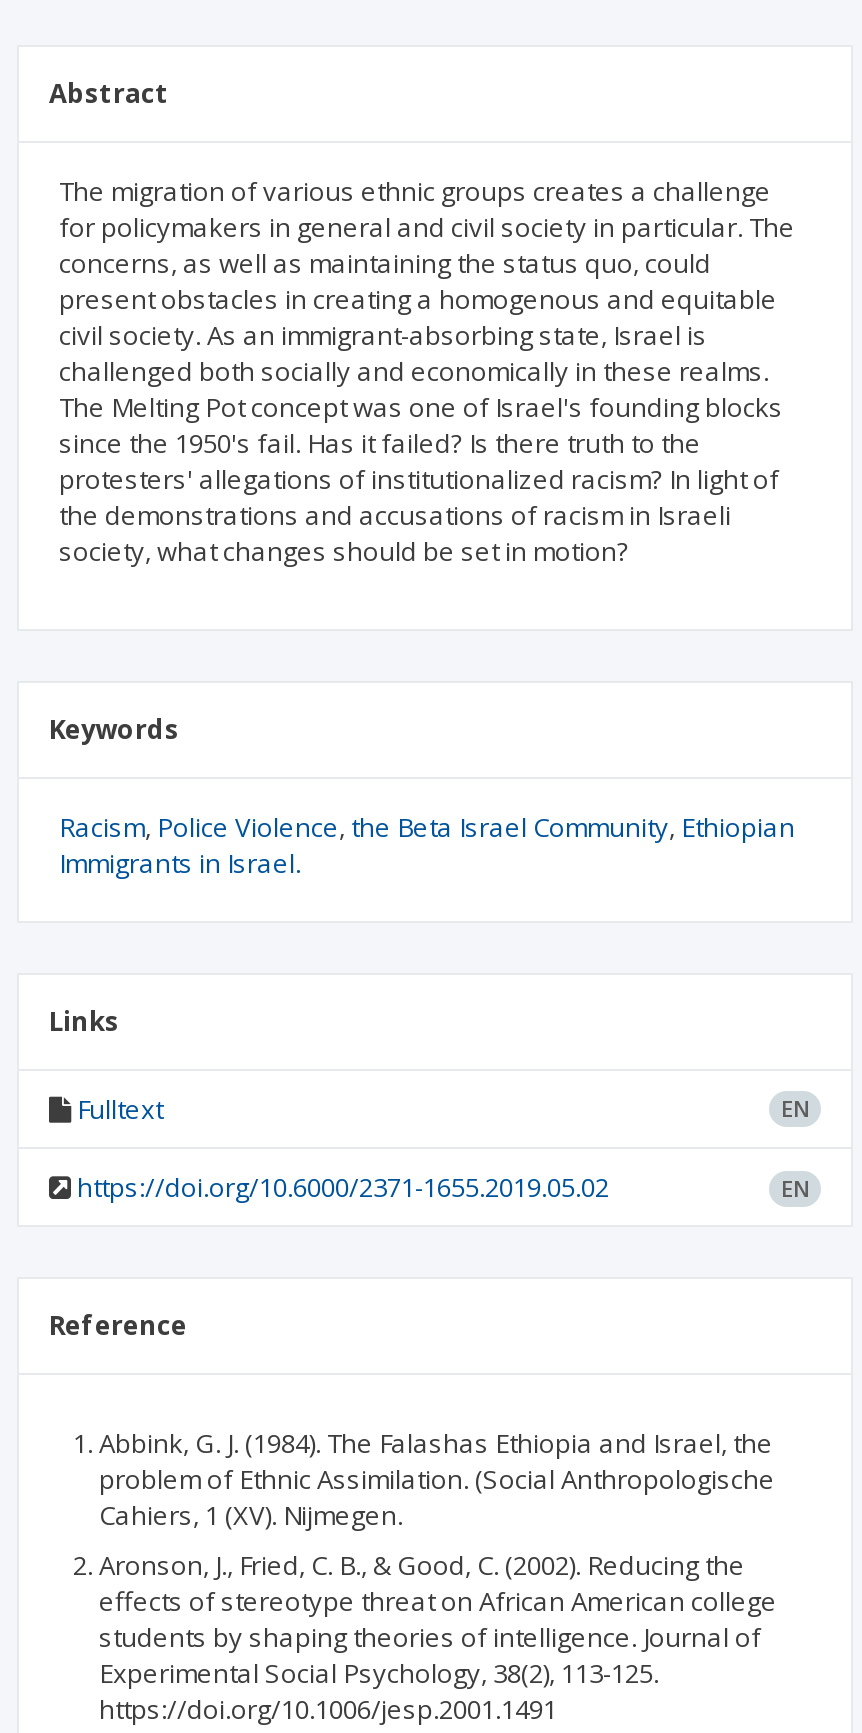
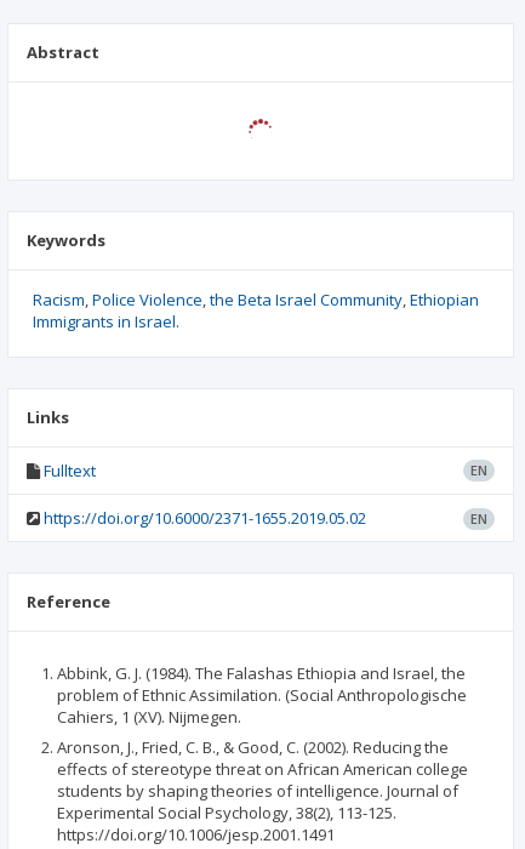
- The migration of various ethnic groups creates a challenge
- for policymakers in general and civil society in particular. The
- concerns, as well as maintaining the status quo, could
- present obstacles in creating a homogenous and equitable
- civil society. As an immigrant-absorbing state, Israel is
- challenged both socially and economically in these realms.
- The Melting Pot concept was one of Israel's founding blocks
- since the 1950's fail. Has it failed? Is there truth to the
- protesters' allegations of institutionalized racism? In light of
- the demonstrations and accusations of racism in Israeli
- society, what changes should be set in motion?
